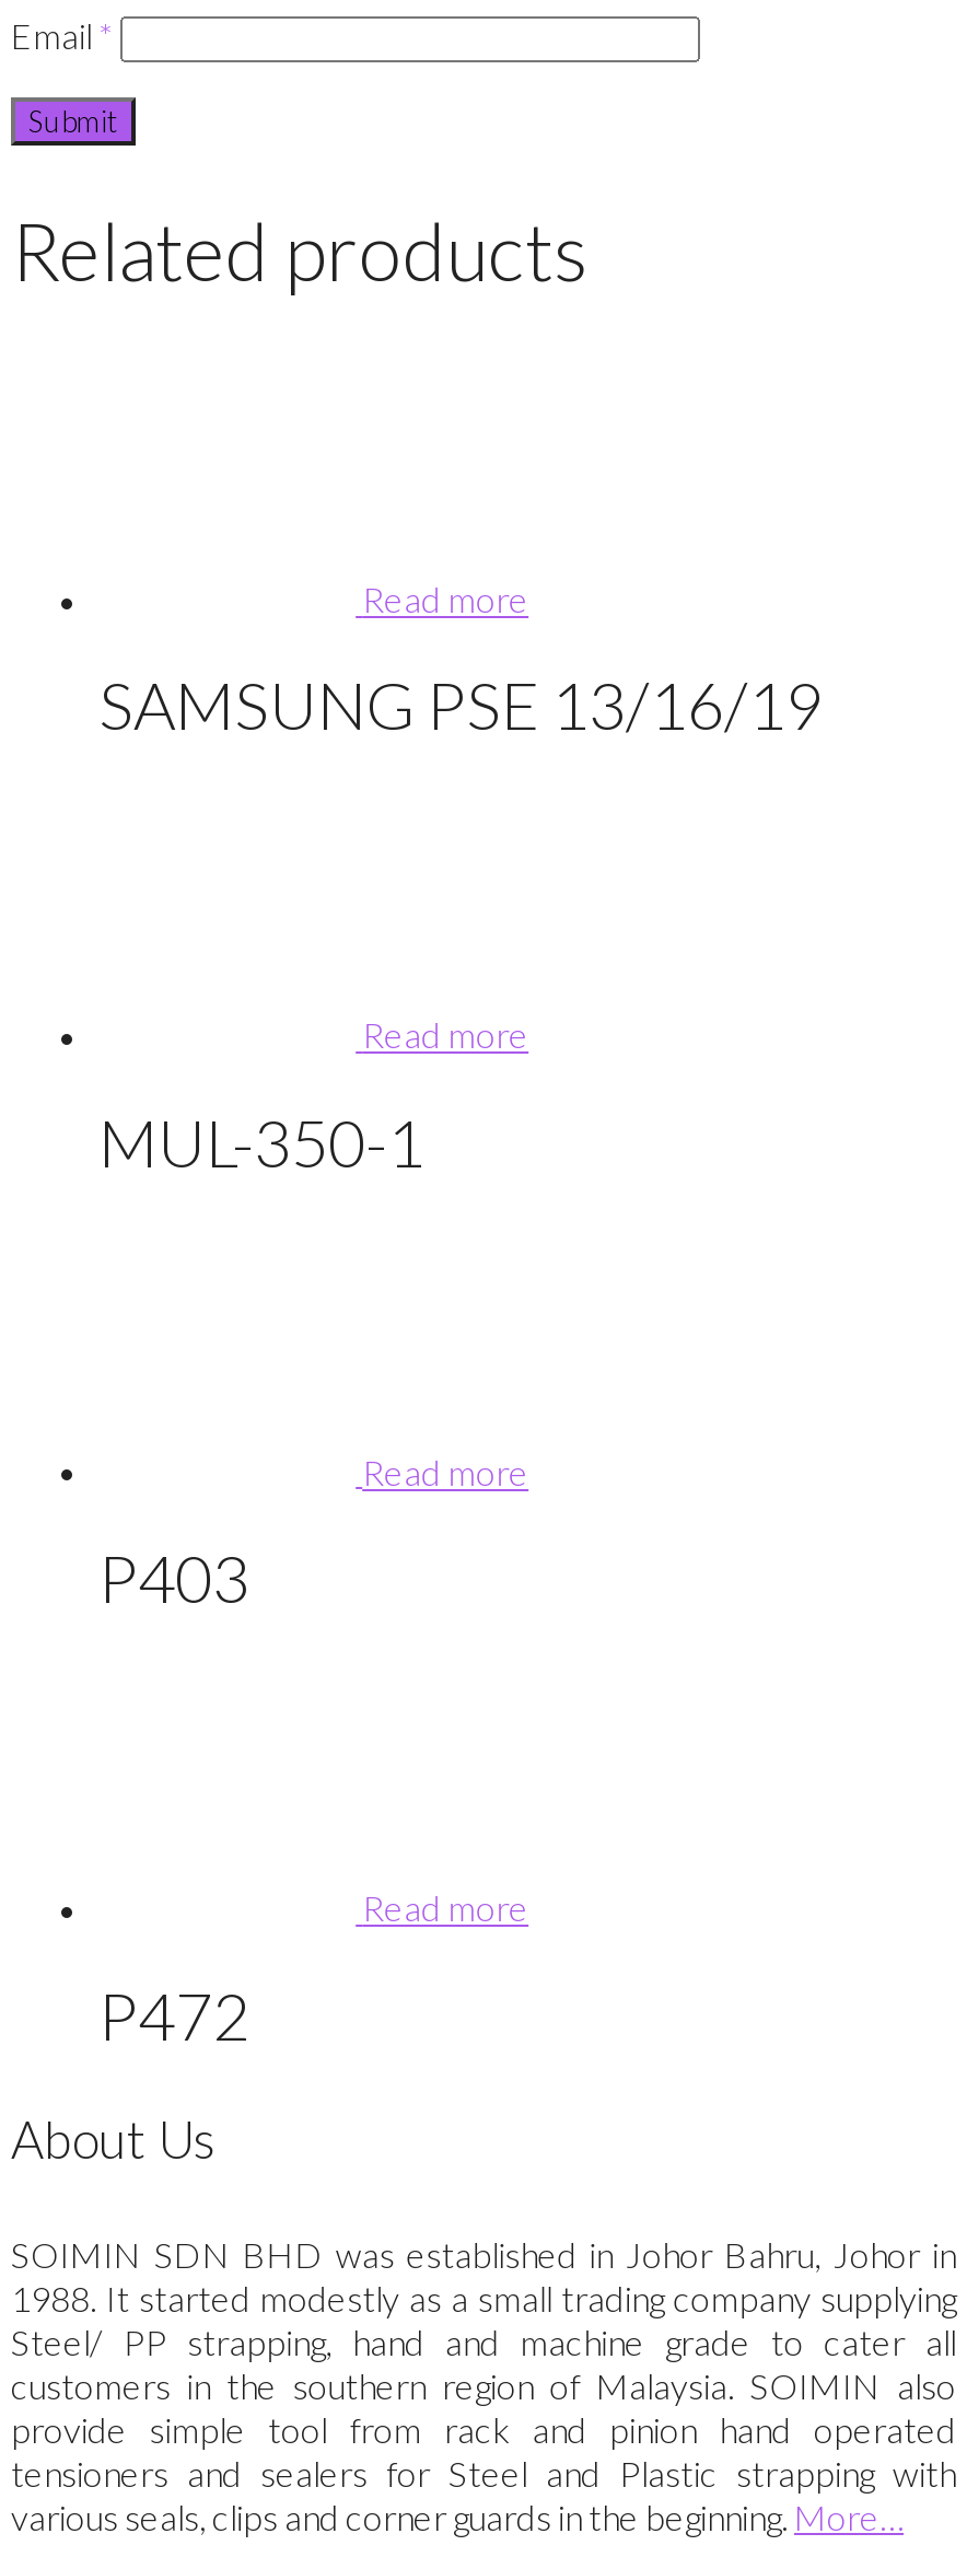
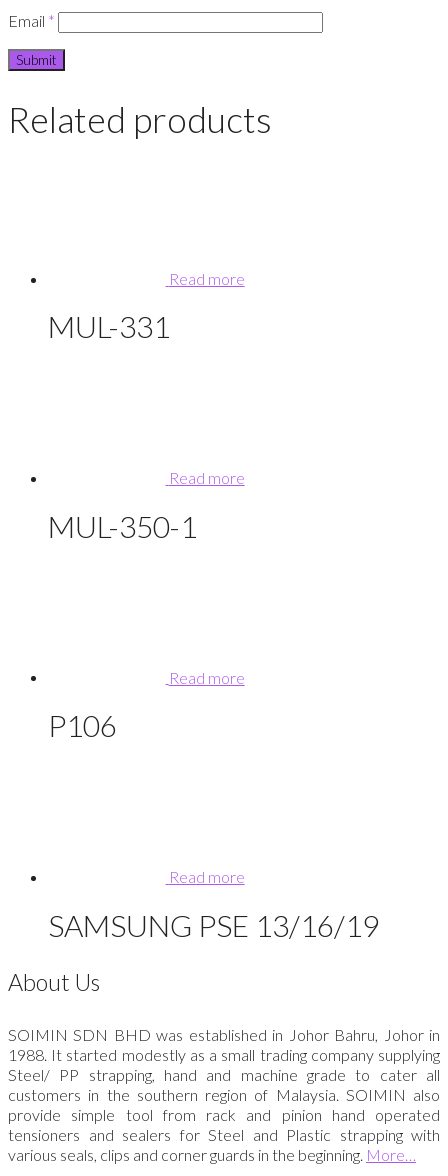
- SAMSUNG PSE 13/16/19
+ MUL-331

- P403
+ P106

- P472
+ SAMSUNG PSE 13/16/19
